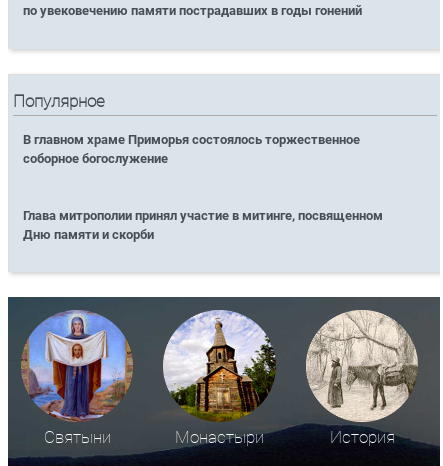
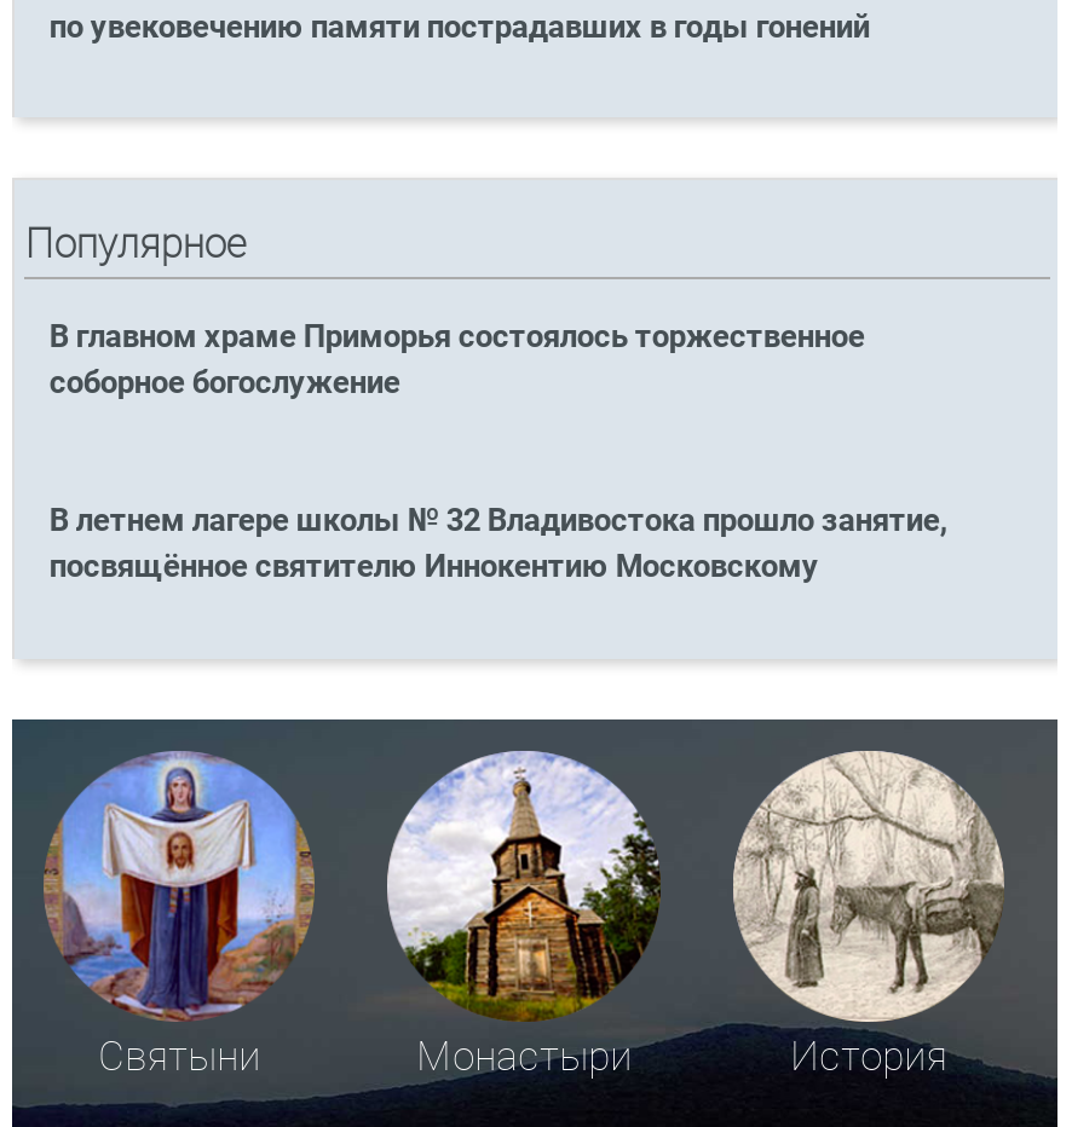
- Глава митрополии принял участие в митинге, посвященном
- Дню памяти и скорби
+ В летнем лагере школы № 32 Владивостока прошло занятие,
+ посвящённое святителю Иннокентию Московскому
